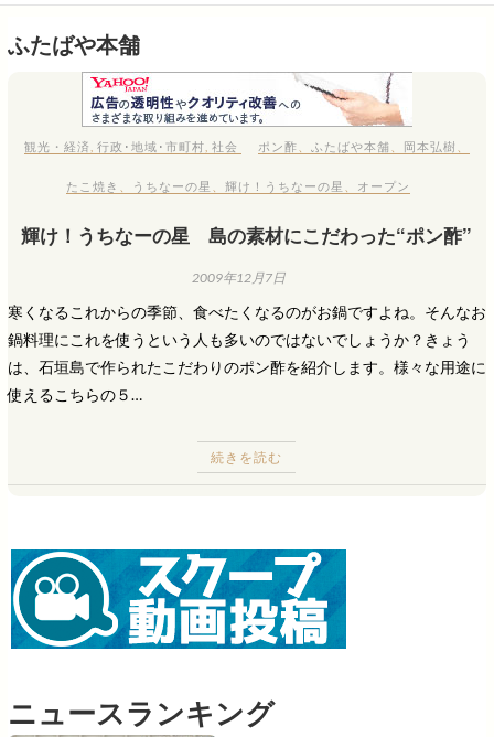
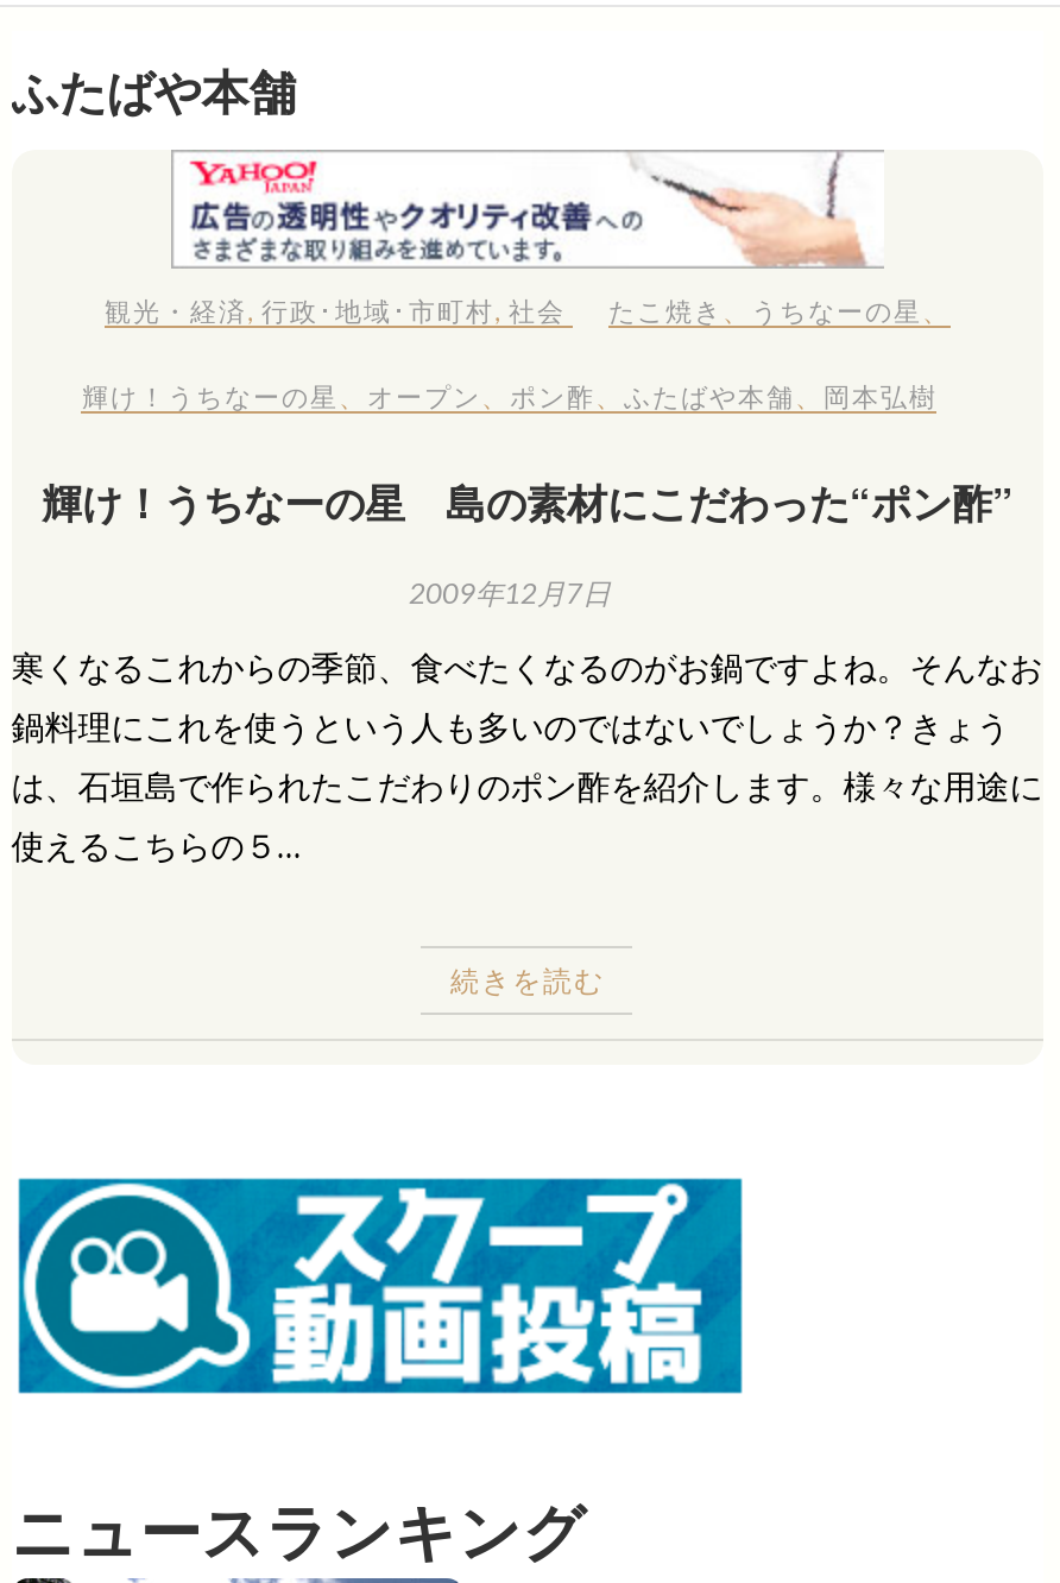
- ポン酢、ふたばや本舗、岡本弘樹、
+ たこ焼き、うちなーの星、

- たこ焼き、うちなーの星、輝け！うちなーの星、オープン
+ 輝け！うちなーの星、オープン、ポン酢、ふたばや本舗、岡本弘樹
